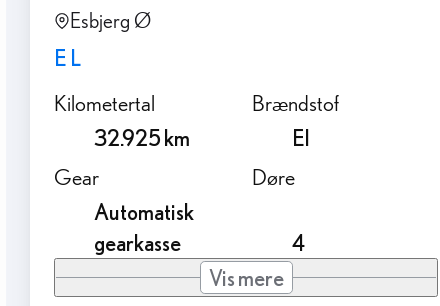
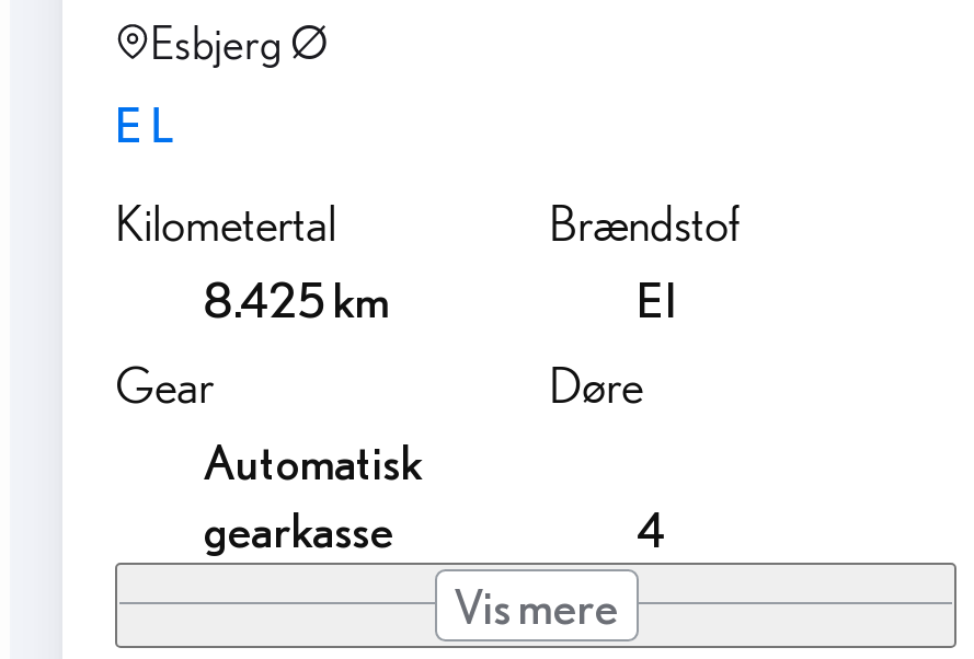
- 32.925 km
+ 8.425 km
